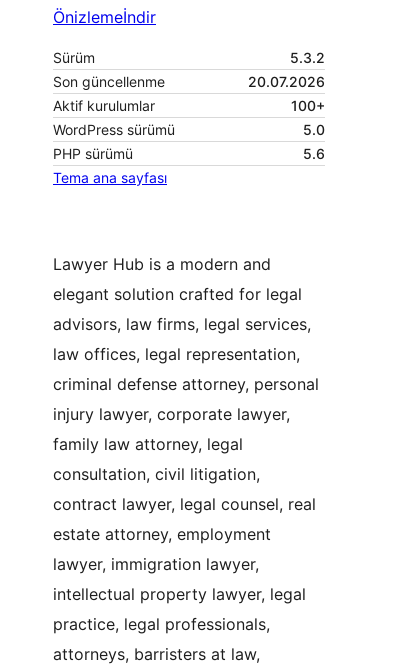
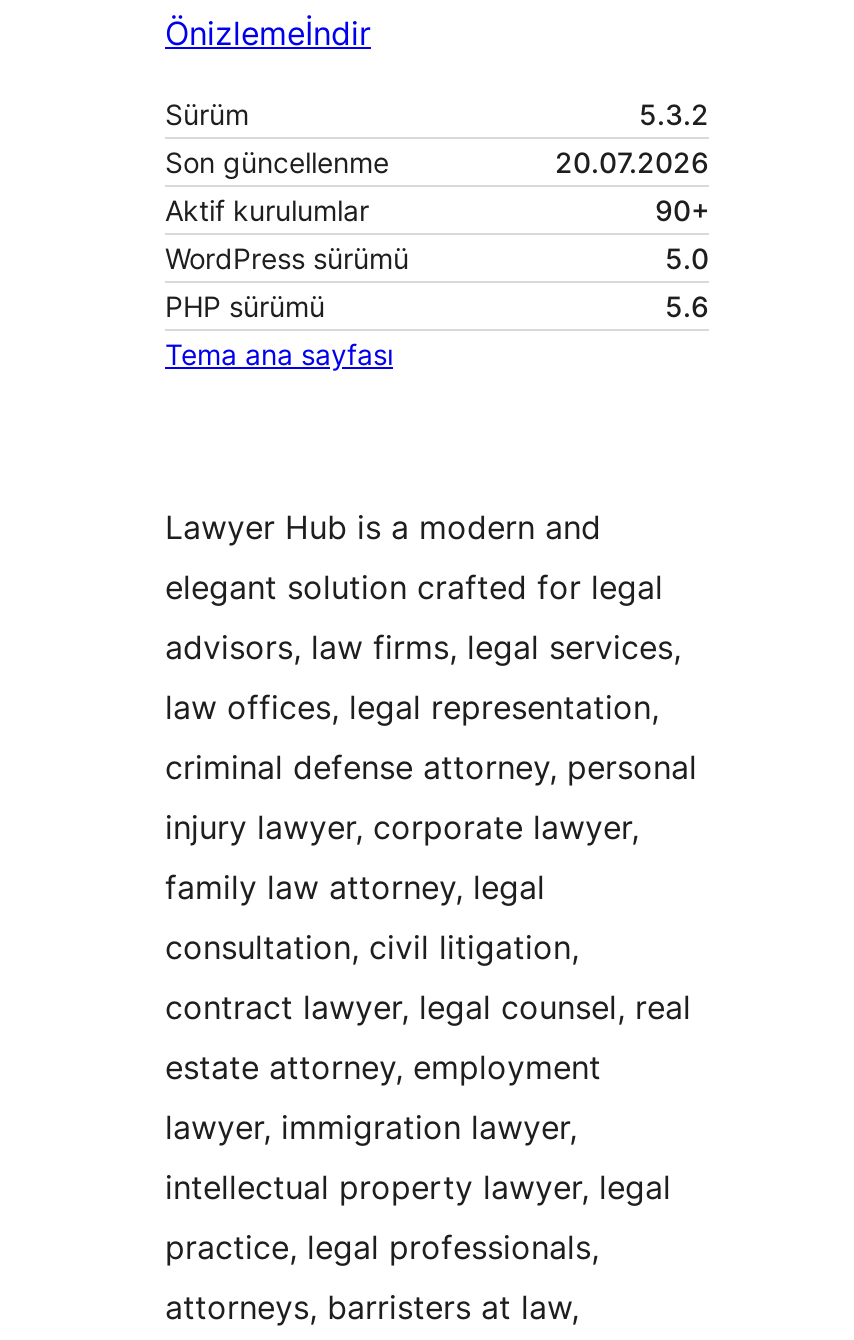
- 100+
+ 90+
